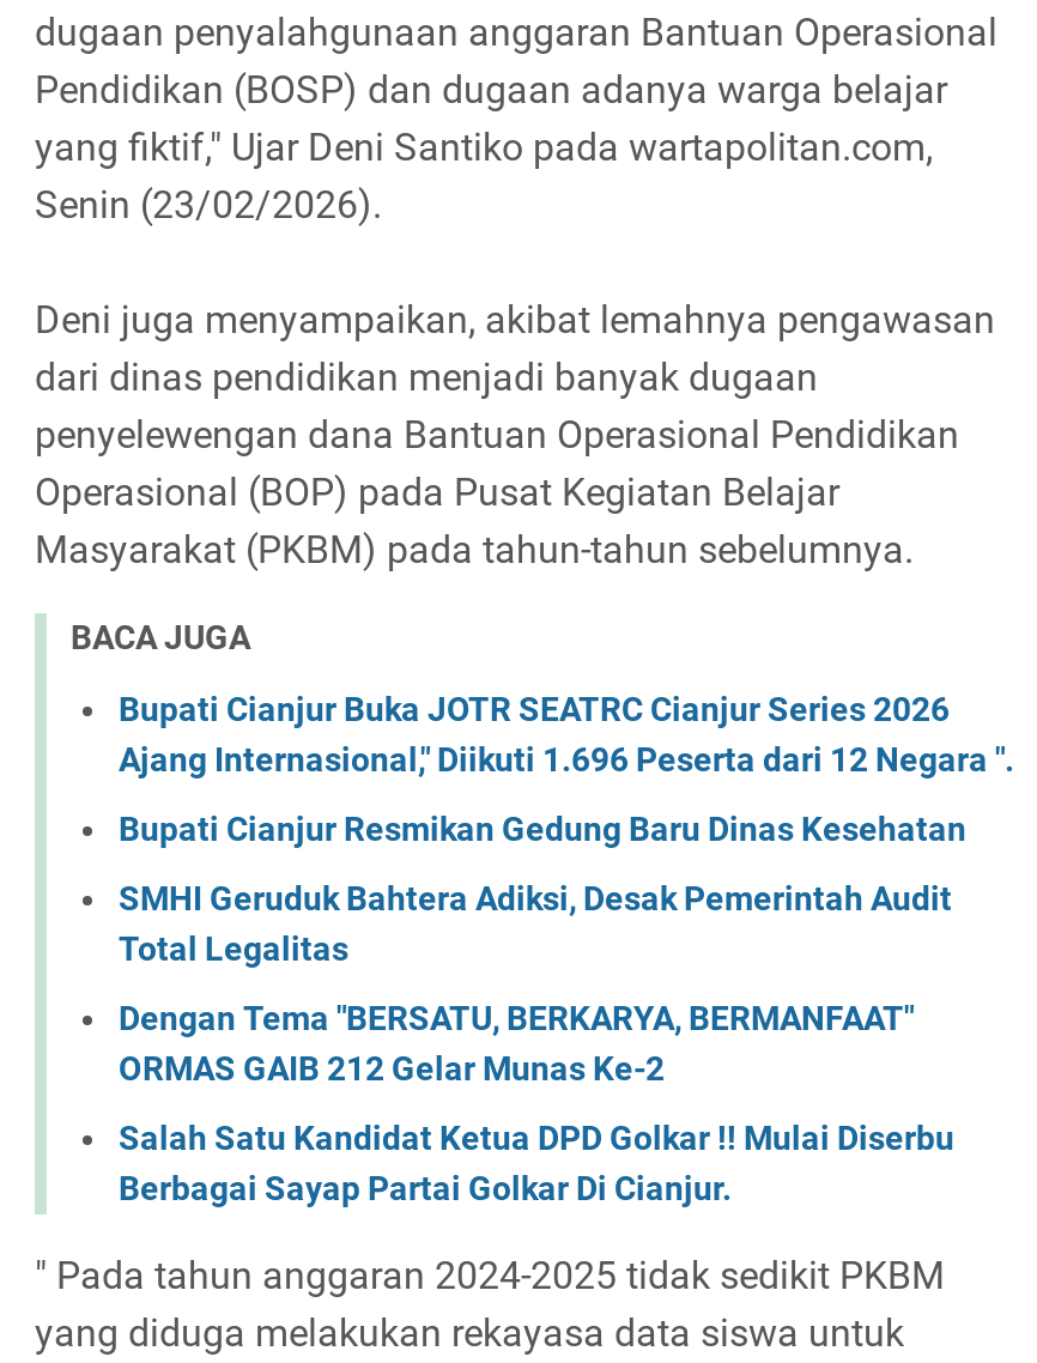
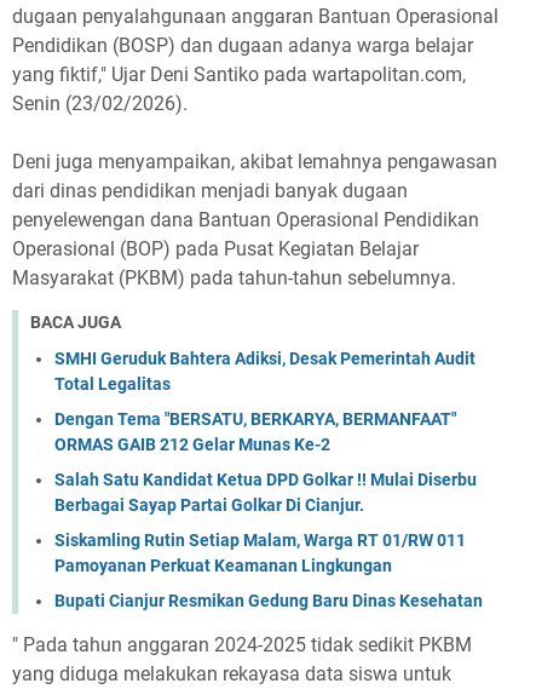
- Bupati Cianjur Buka JOTR SEATRC Cianjur Series 2026
- Ajang Internasional," Diikuti 1.696 Peserta dari 12 Negara ".

moved down: Bupati Cianjur Resmikan Gedung Baru Dinas Kesehatan

moved up: SMHI Geruduk Bahtera Adiksi, Desak Pemerintah Audit | Total Legalitas | Dengan Tema "BERSATU, BERKARYA, BERMANFAAT" | ORMAS GAIB 212 Gelar Munas Ke-2 | Salah Satu Kandidat Ketua DPD Golkar !! Mulai Diserbu | Berbagai Sayap Partai Golkar Di Cianjur.

+ Siskamling Rutin Setiap Malam, Warga RT 01/RW 011
+ Pamoyanan Perkuat Keamanan Lingkungan
